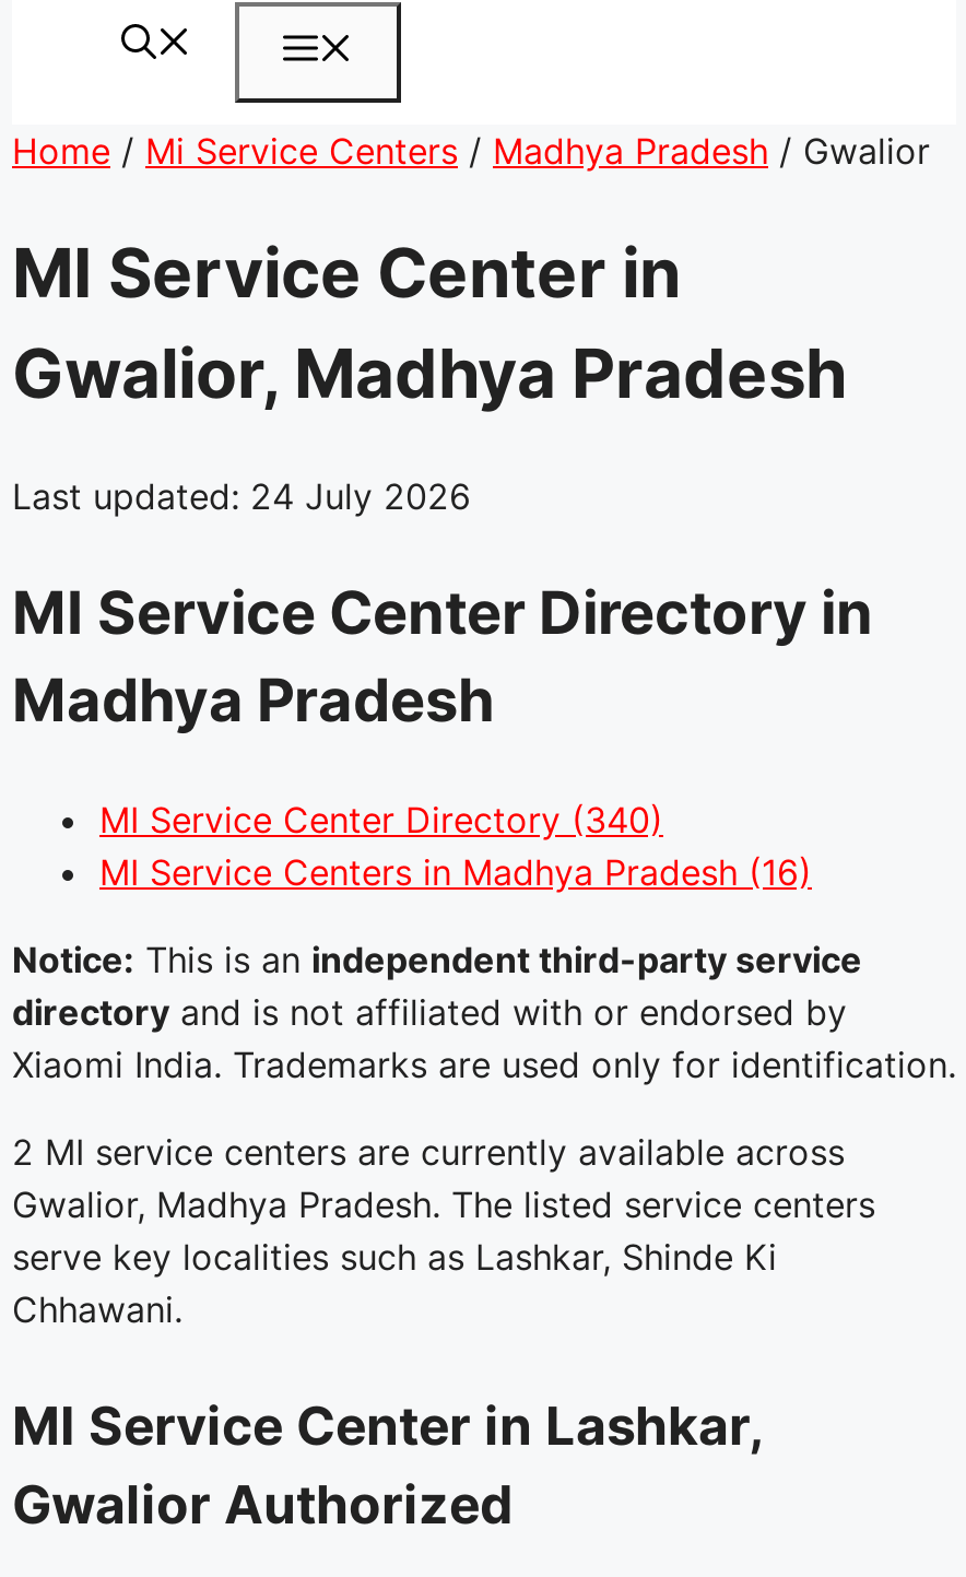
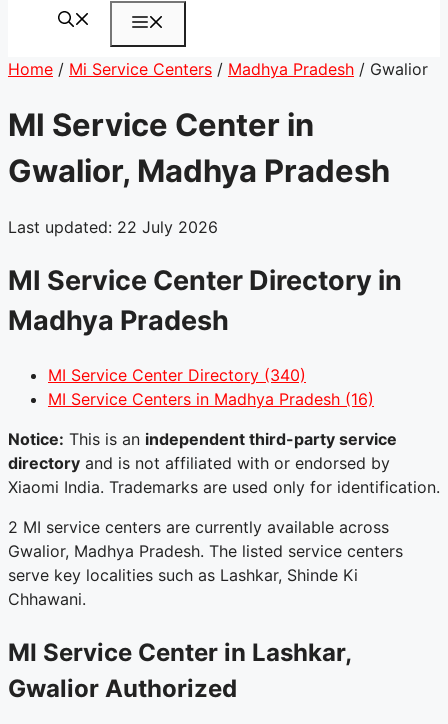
- Last updated: 24 July 2026
+ Last updated: 22 July 2026
